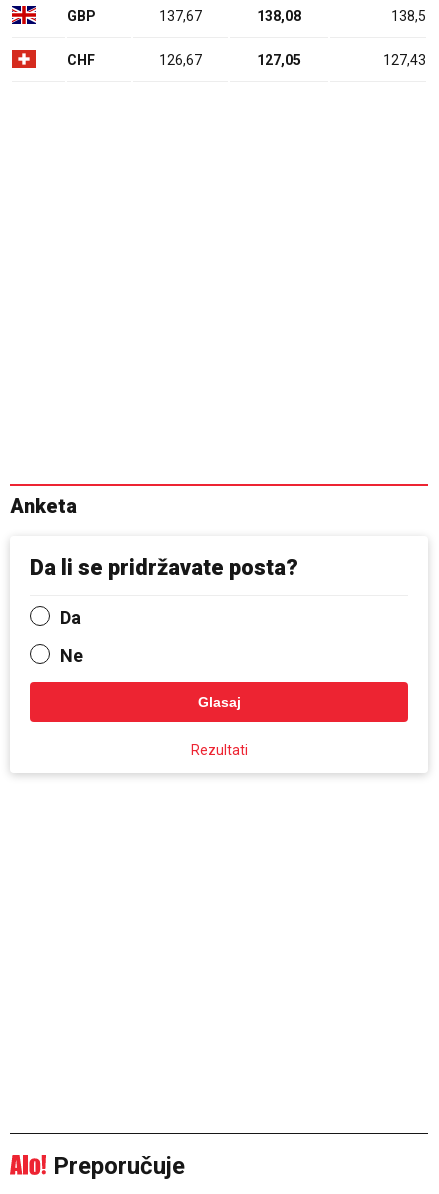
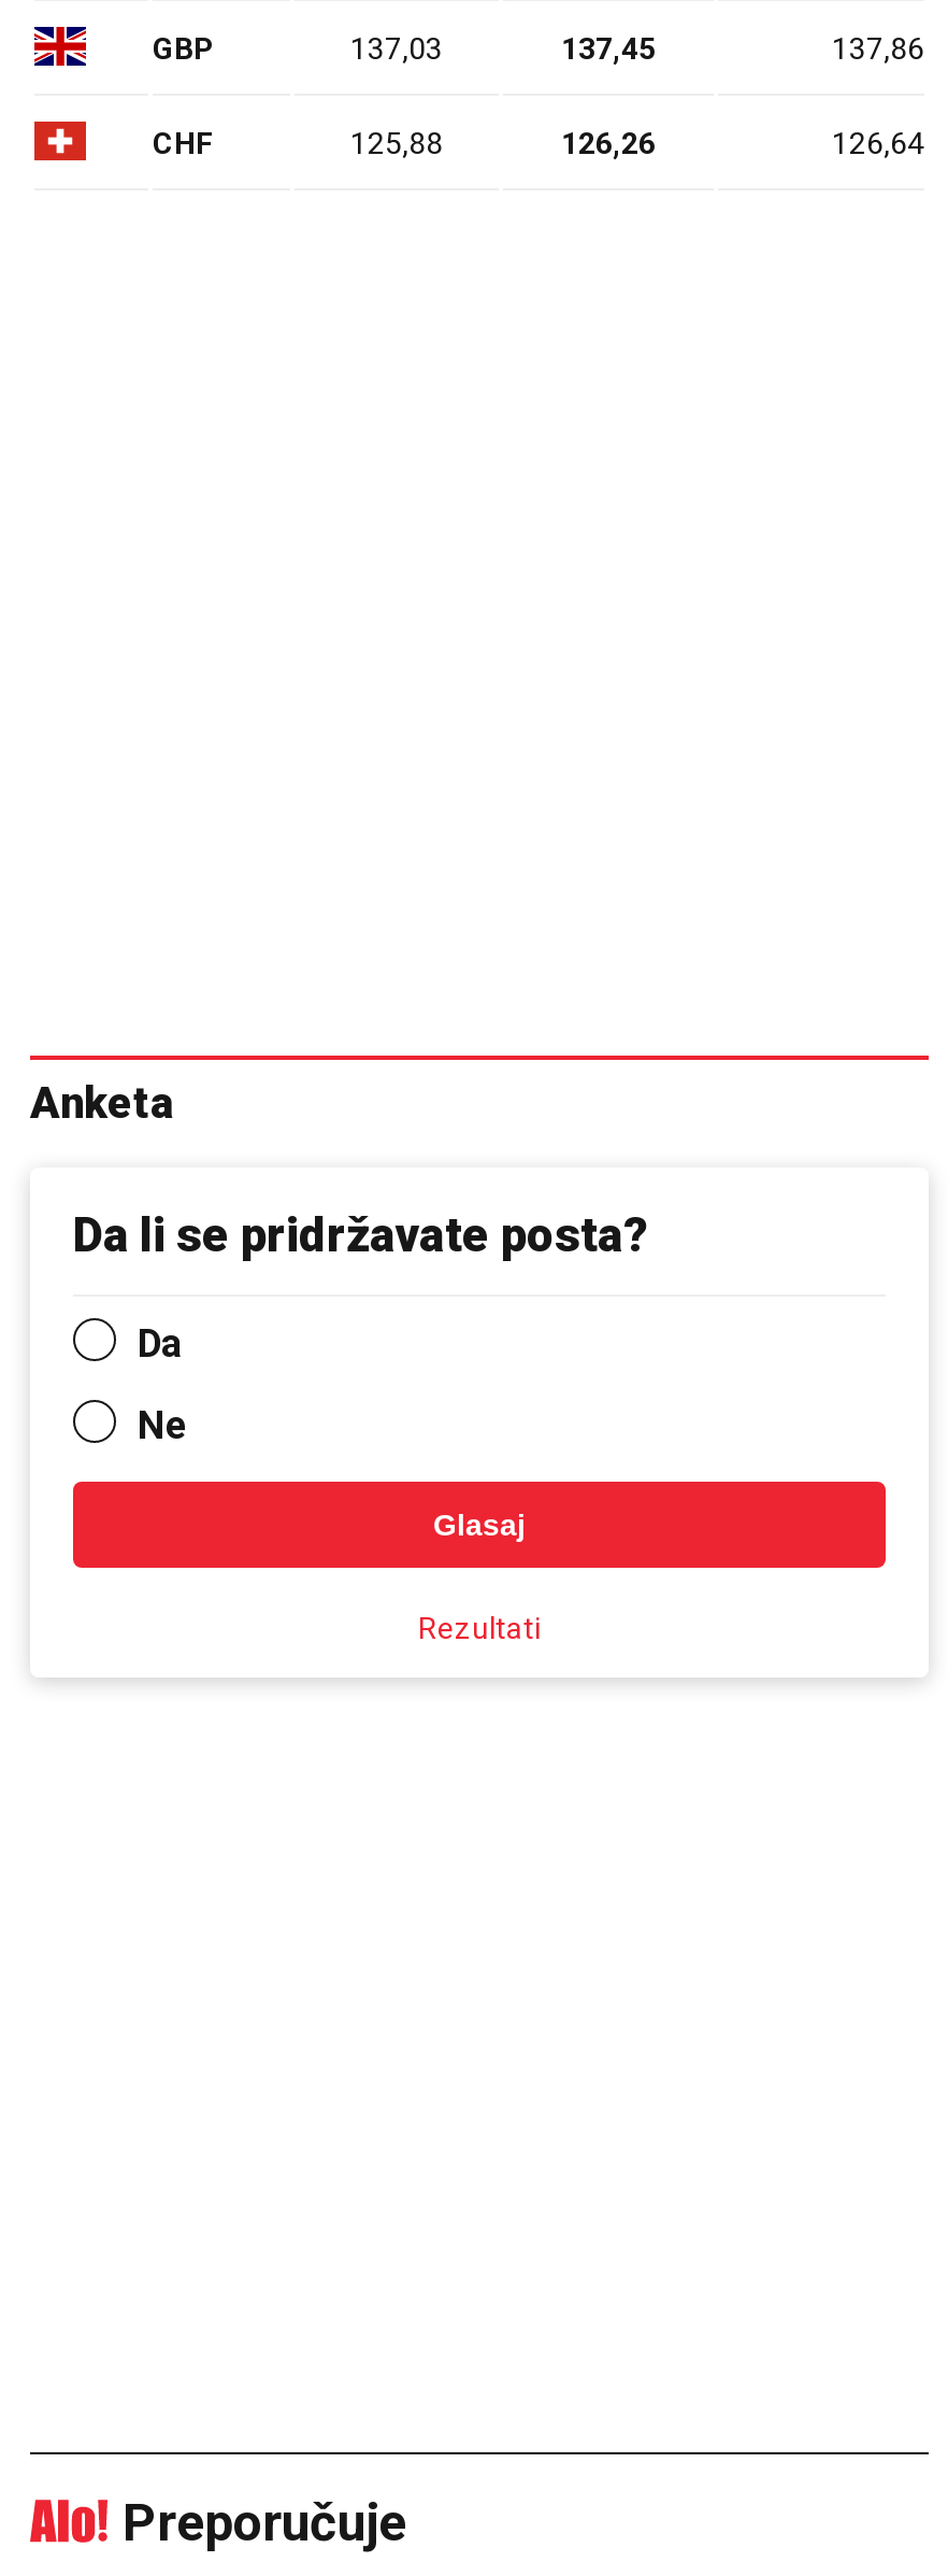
- 137,67
+ 137,03

- 138,08
+ 137,45

- 138,5
+ 137,86

- 126,67
+ 125,88

- 127,05
+ 126,26

- 127,43
+ 126,64
